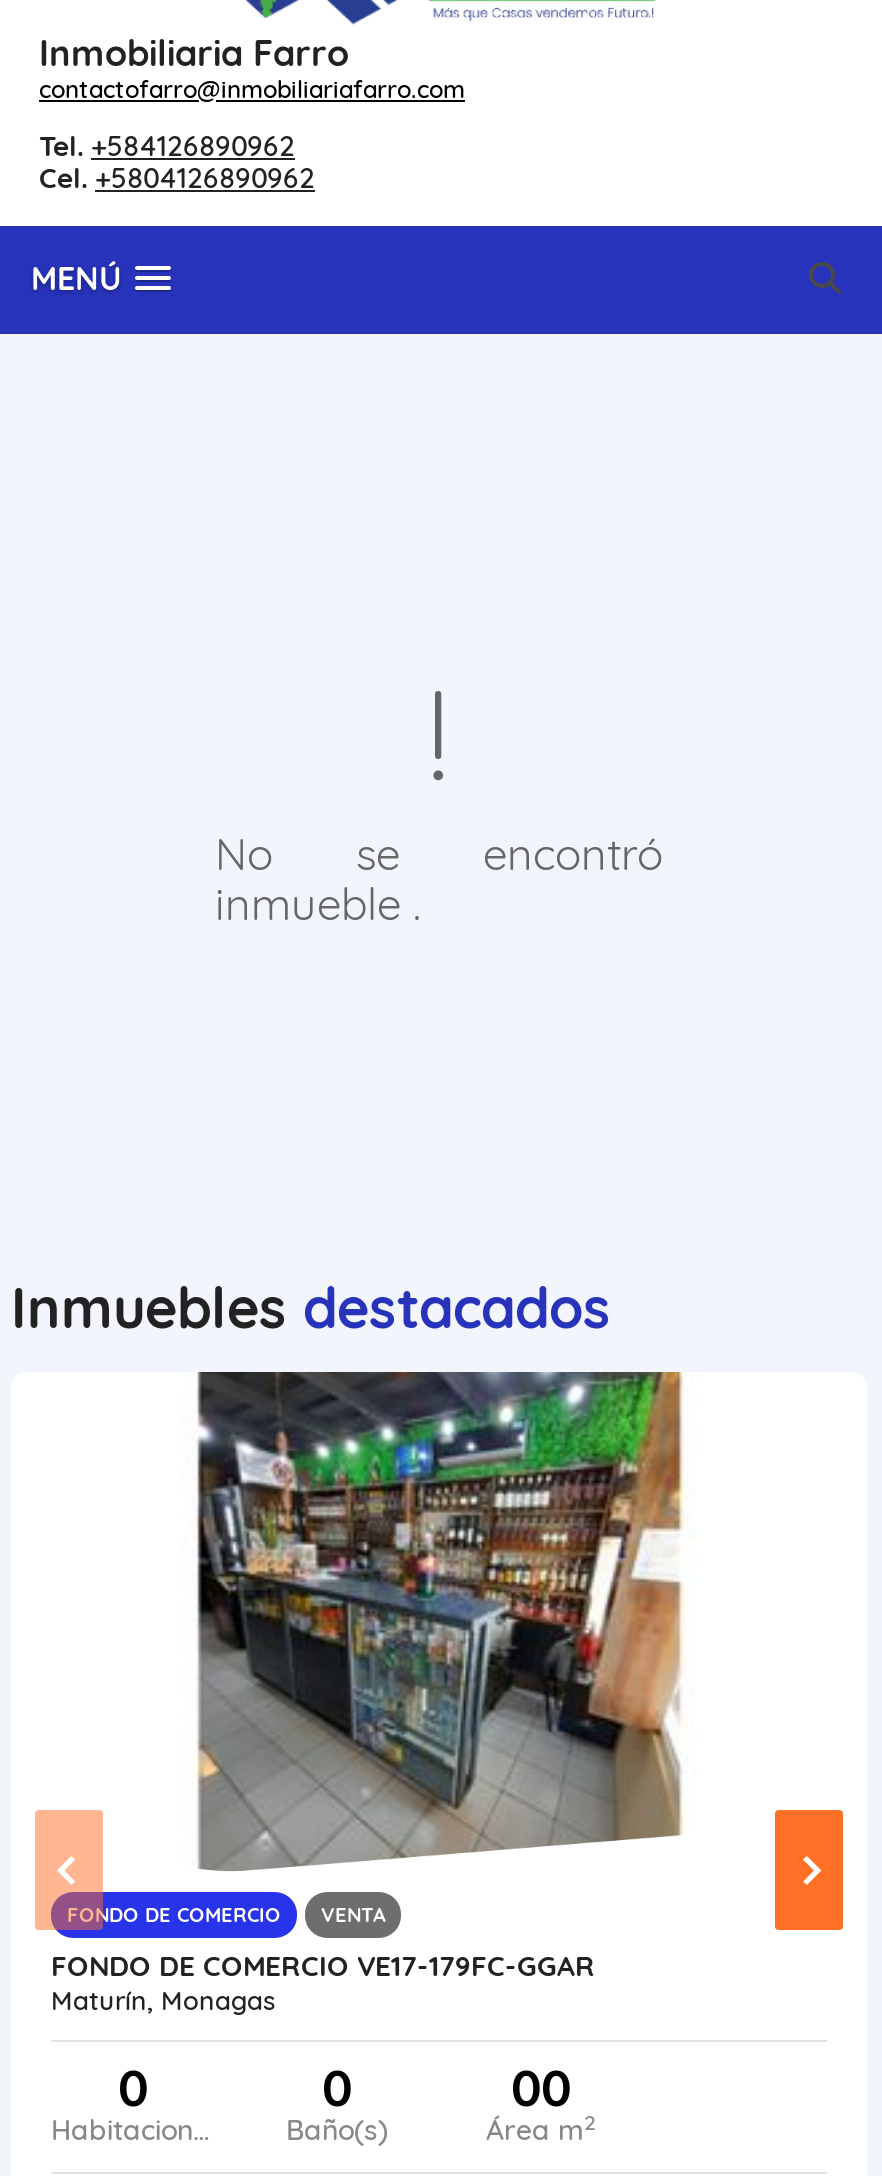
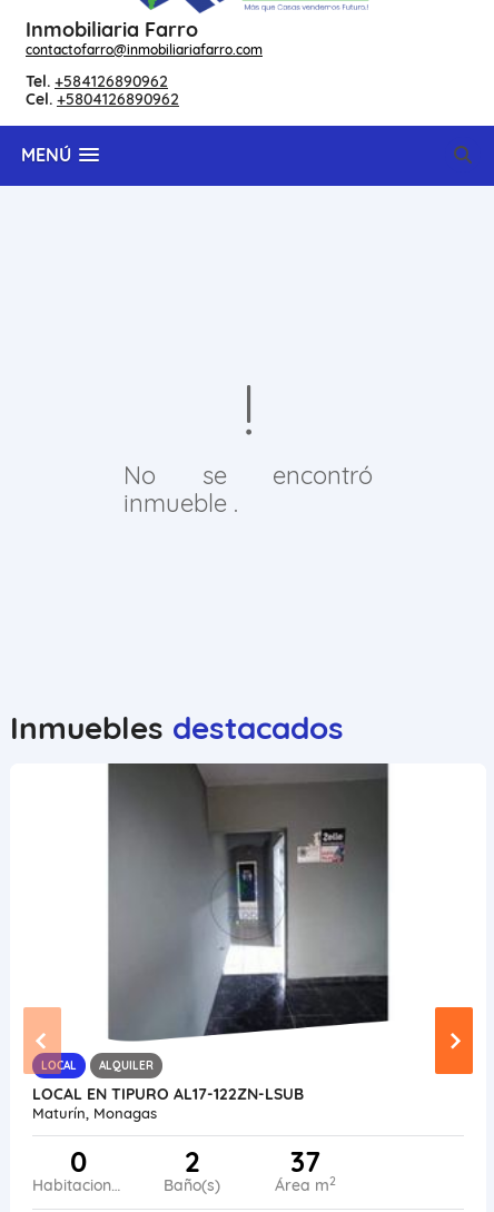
- [image]
- FONDO DE COMERCIO
- VENTA
+ [image]
+ LOCAL
+ ALQUILER

- FONDO DE COMERCIO VE17-179FC-GGAR
+ LOCAL EN TIPURO AL17-122ZN-LSUB

- 0
+ 2

- 00
+ 37
